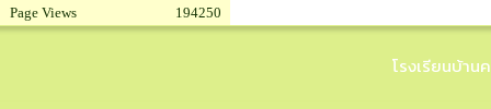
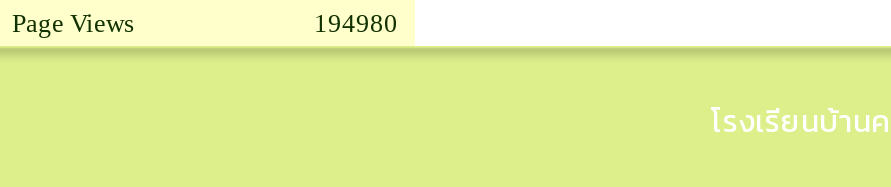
- 194250
+ 194980
